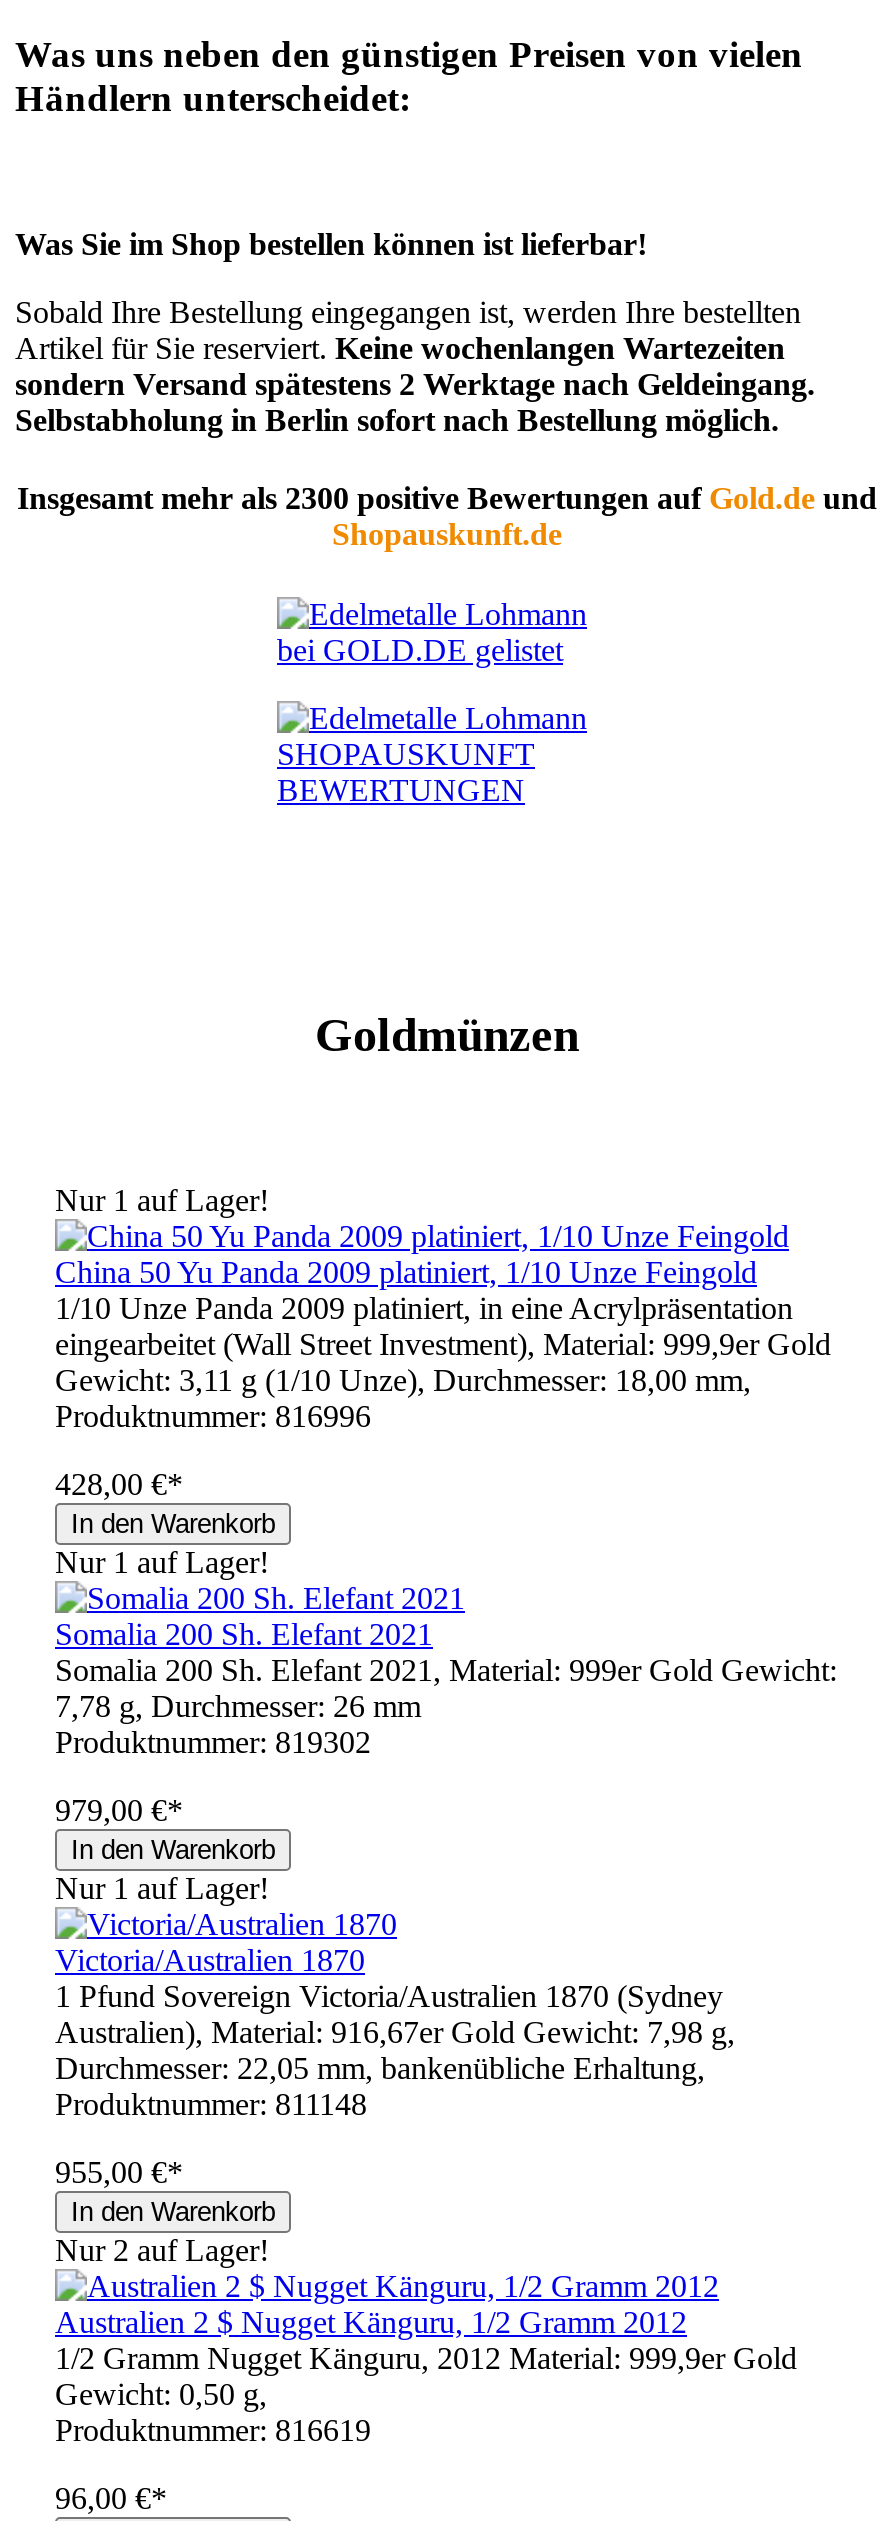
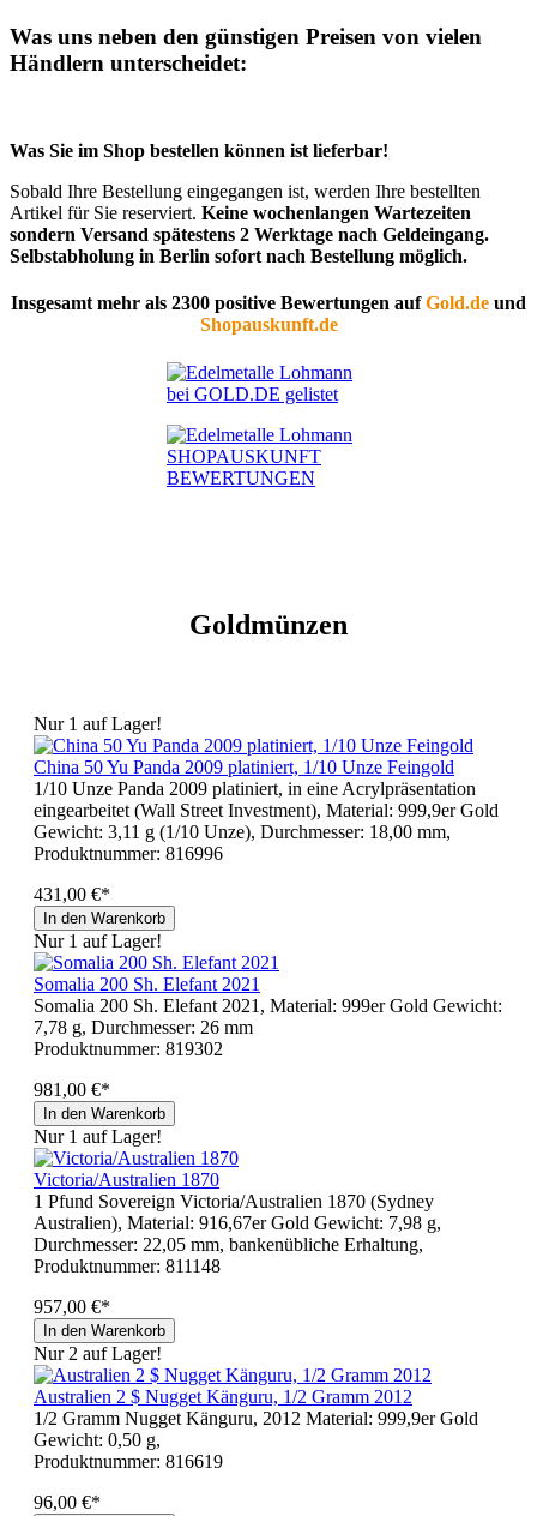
- 428,00 €*
+ 431,00 €*

- 979,00 €*
+ 981,00 €*

- 955,00 €*
+ 957,00 €*
